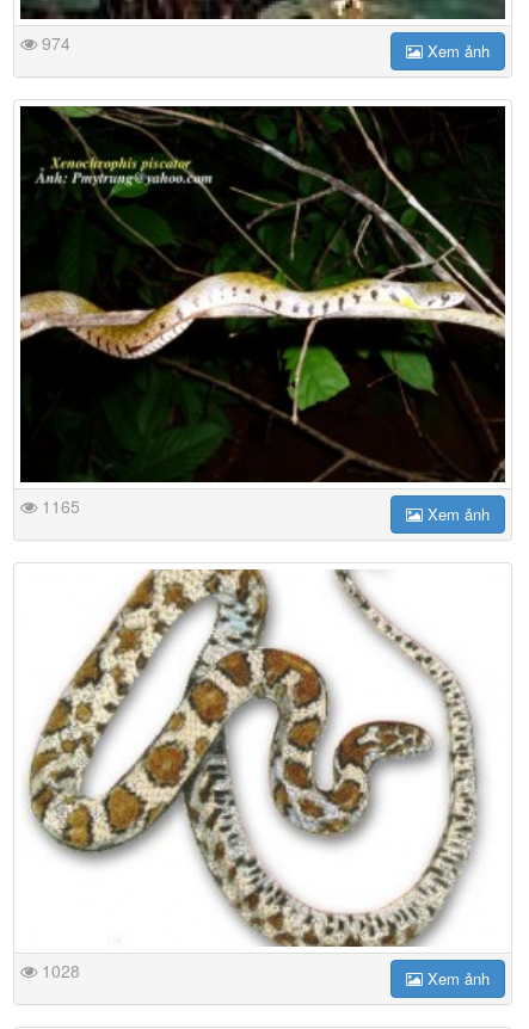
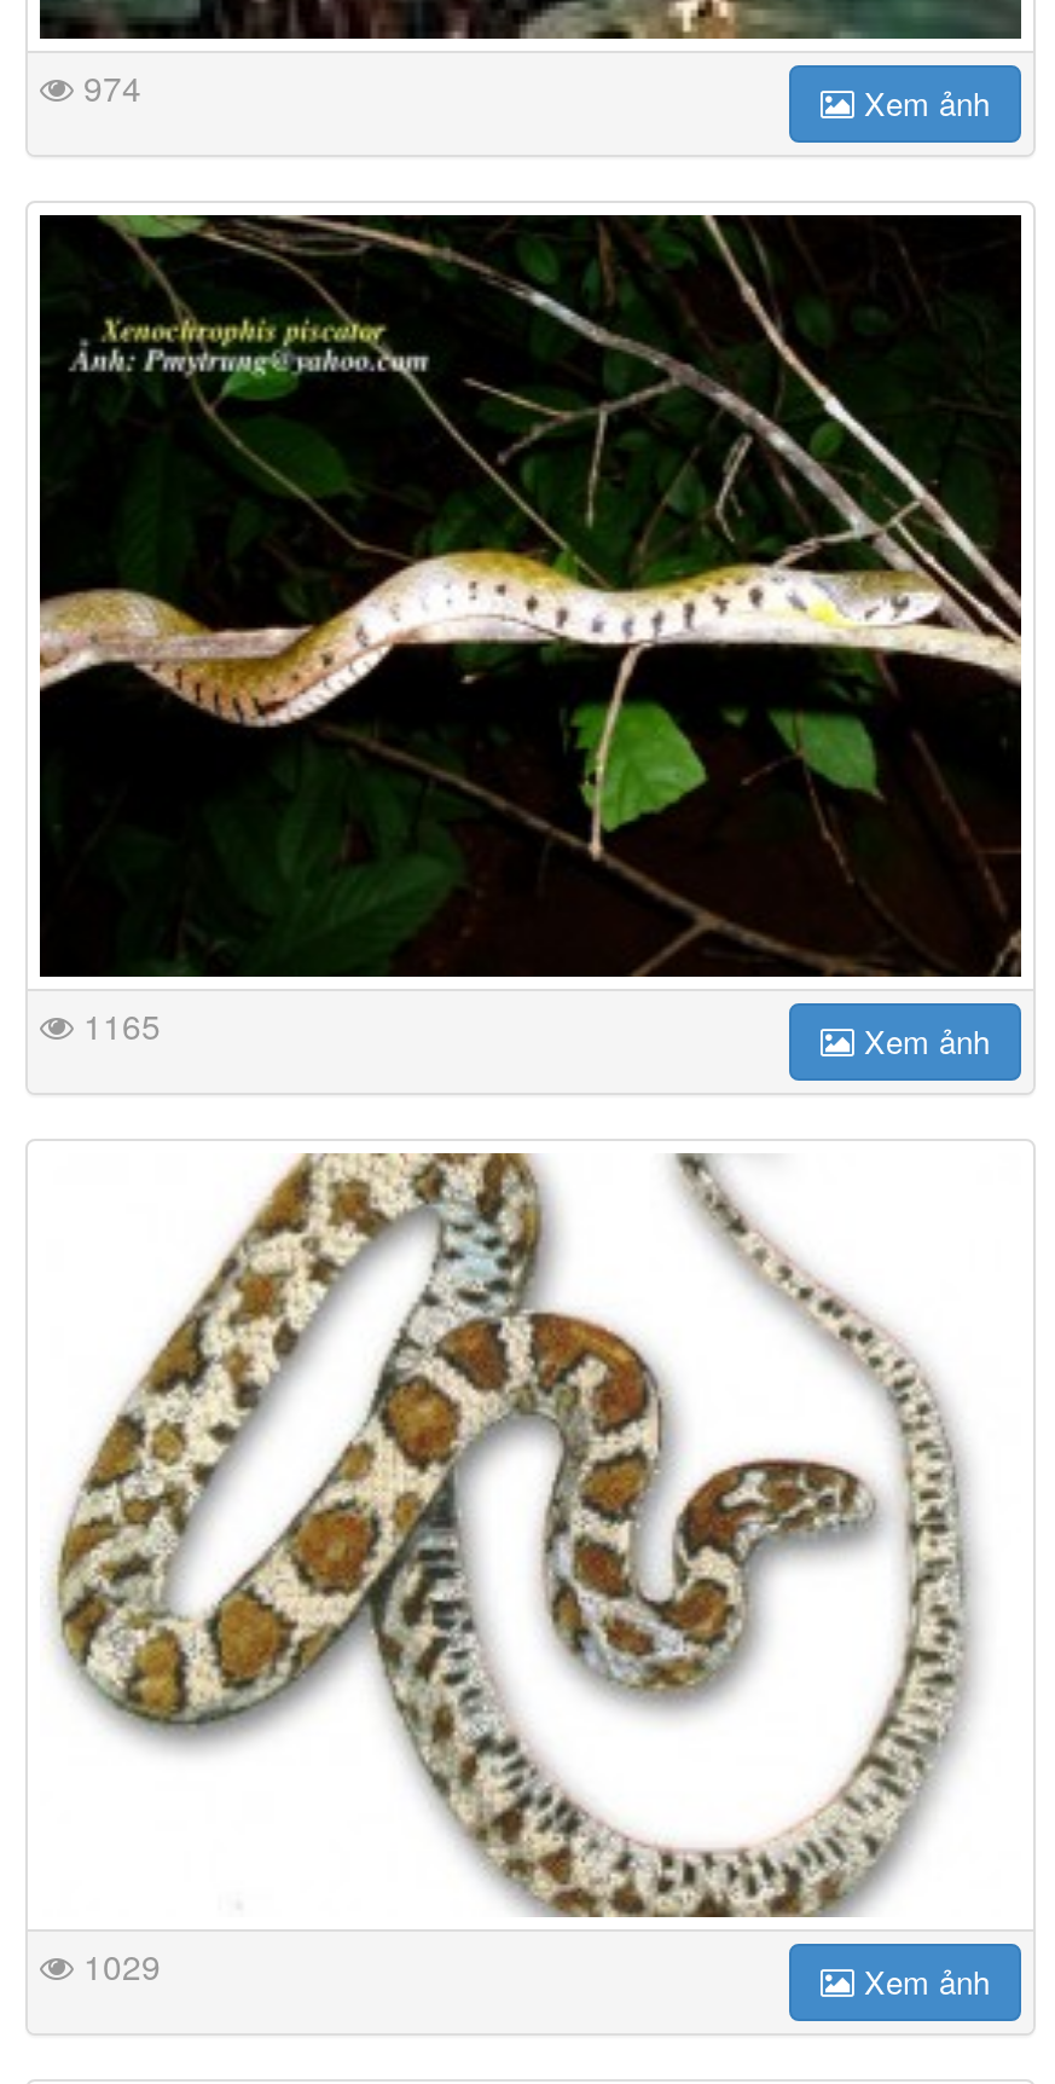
- 1028
+ 1029
